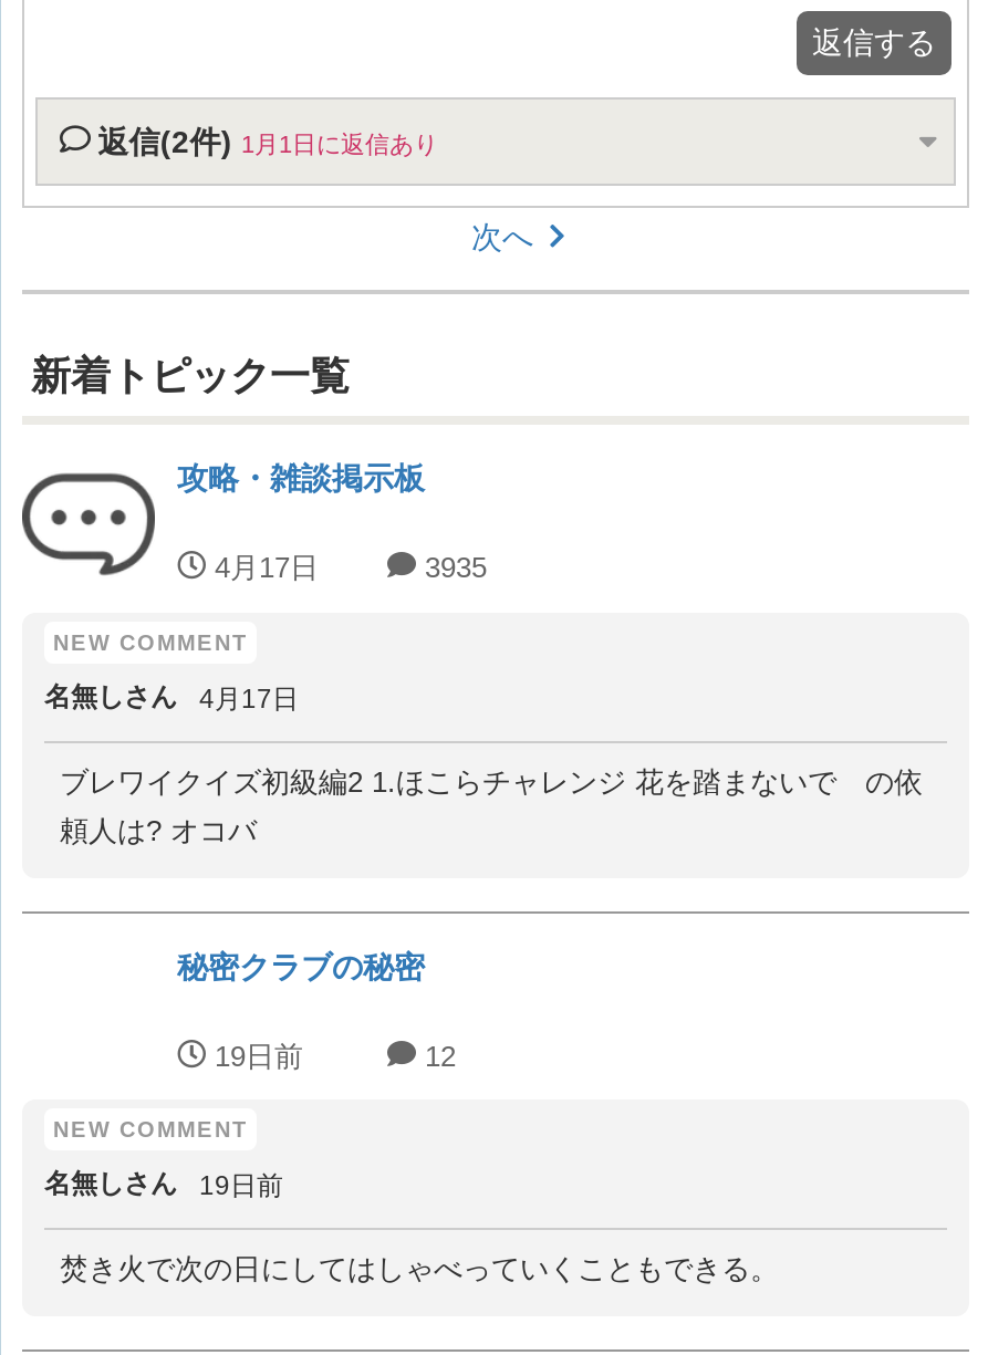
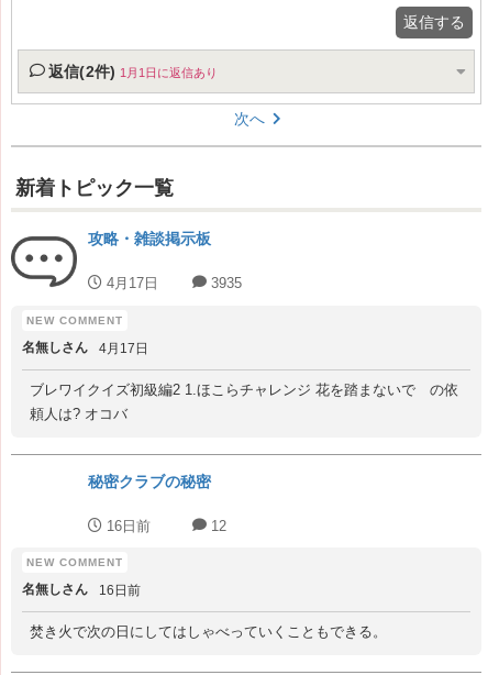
- 19日前
+ 16日前

- 名無しさん 19日前
+ 名無しさん 16日前
